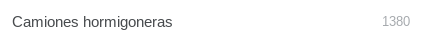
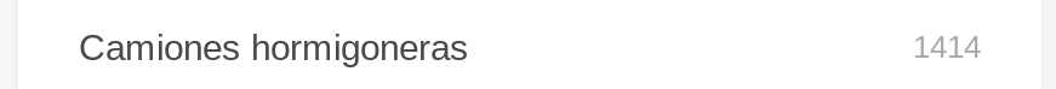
- 1380
+ 1414
